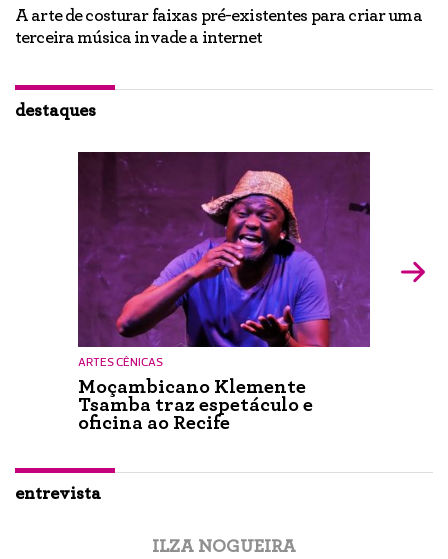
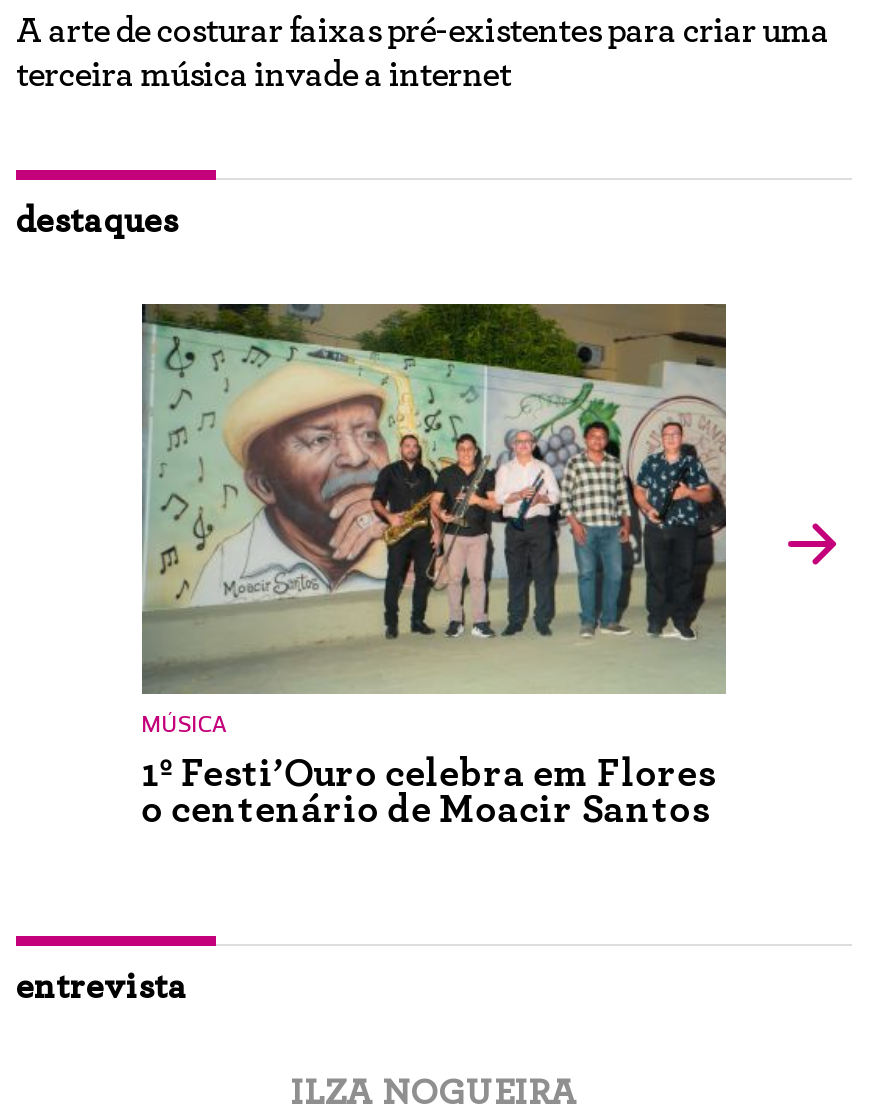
- [image]
- ARTES CÊNICAS
- Moçambicano Klemente
- Tsamba traz espetáculo e
- oficina ao Recife
+ [image]
+ MÚSICA
+ 1º Festi’Ouro celebra em Flores
+ o centenário de Moacir Santos
